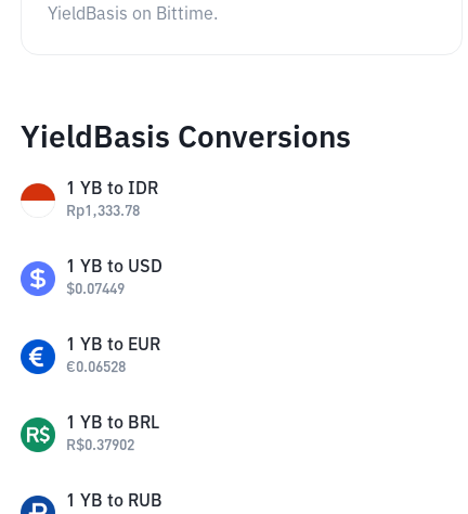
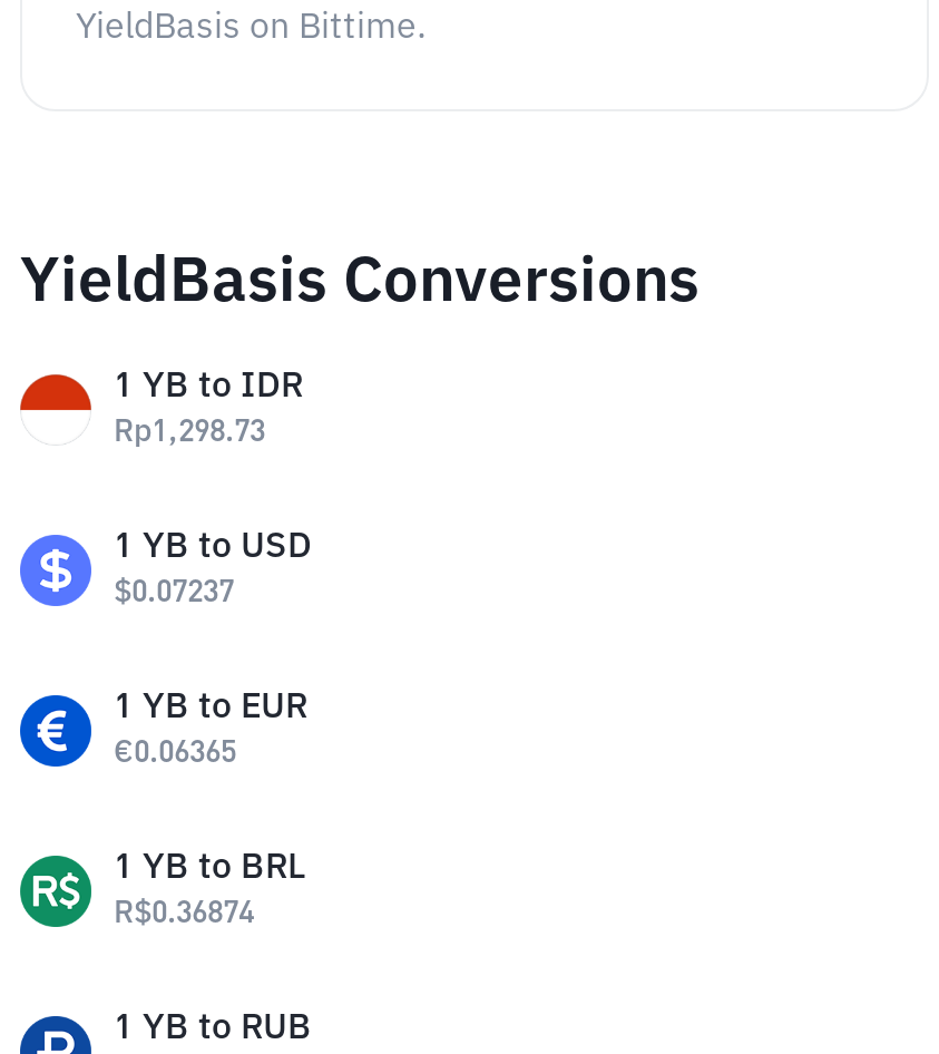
- Rp1,333.78
+ Rp1,298.73

- $0.07449
+ $0.07237

- €0.06528
+ €0.06365

- R$0.37902
+ R$0.36874
